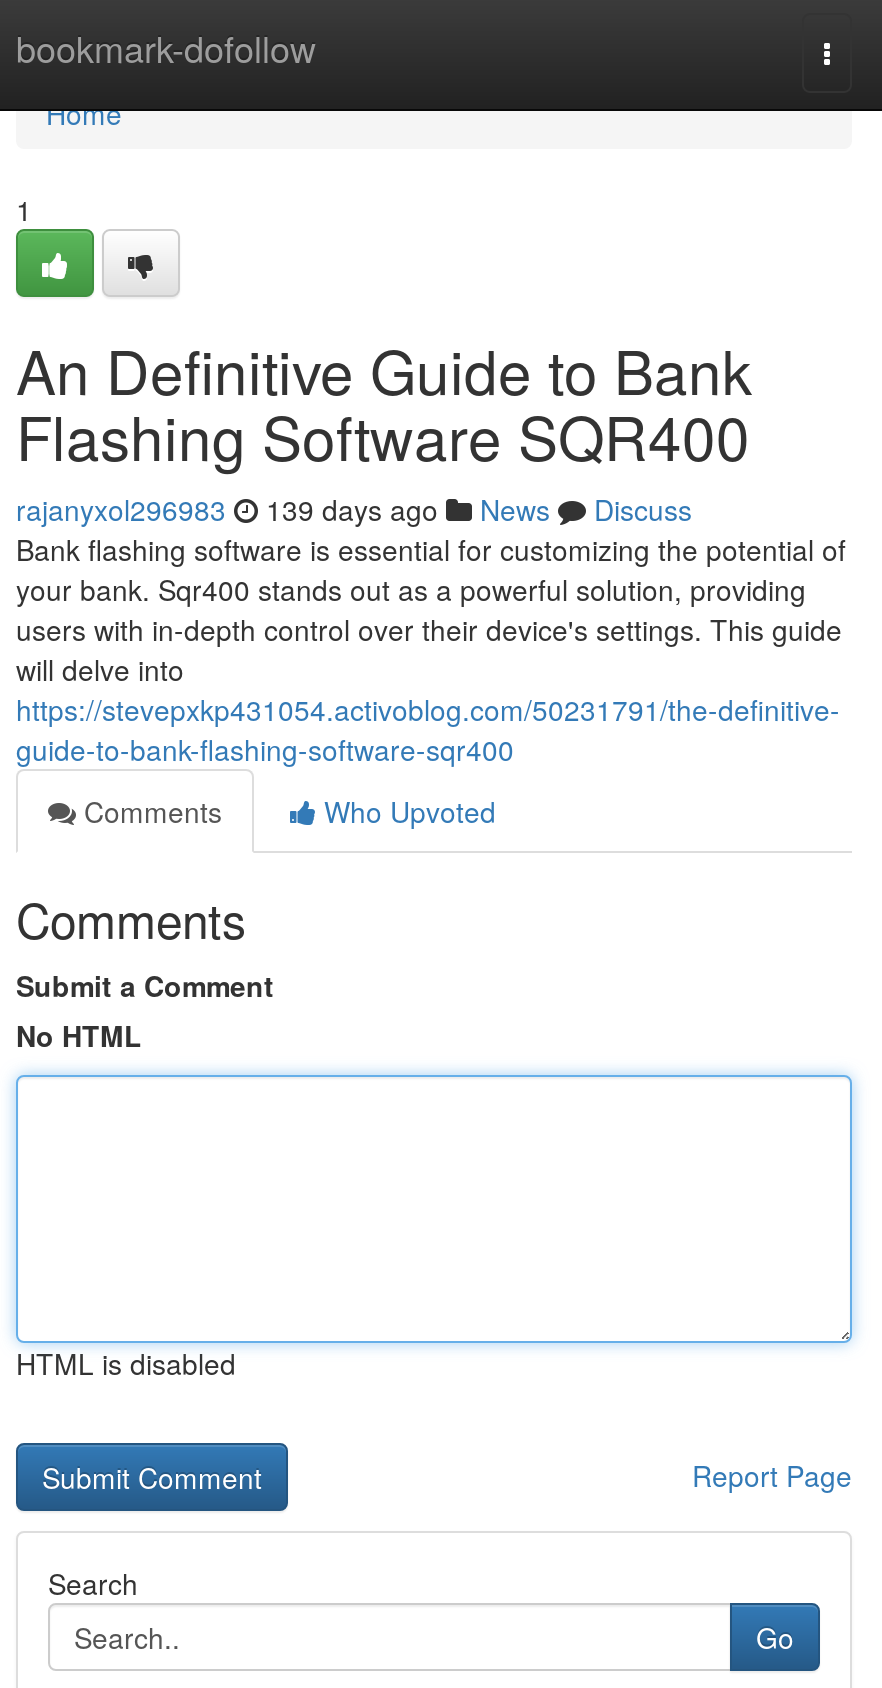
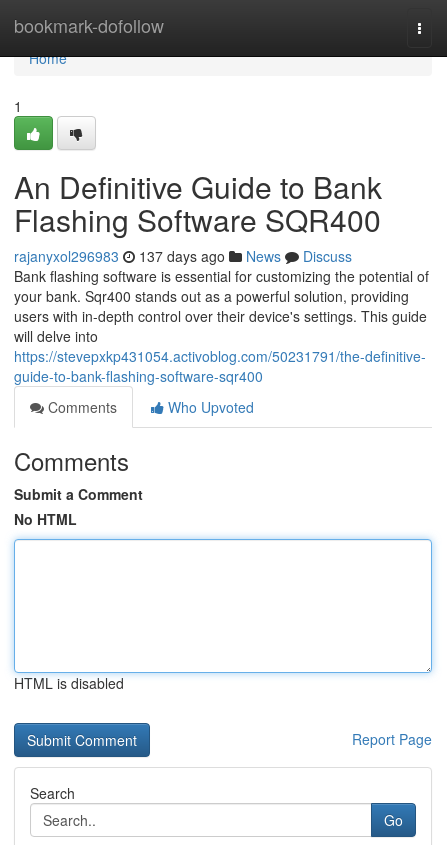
- rajanyxol296983 139 days ago News Discuss
+ rajanyxol296983 137 days ago News Discuss
